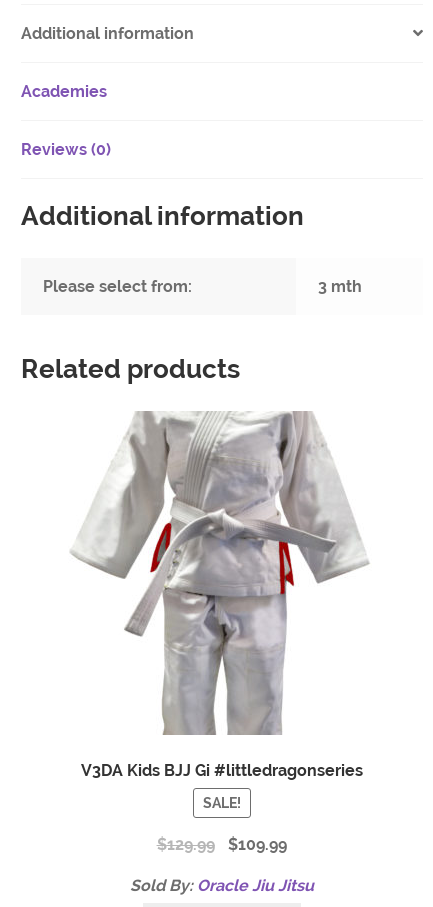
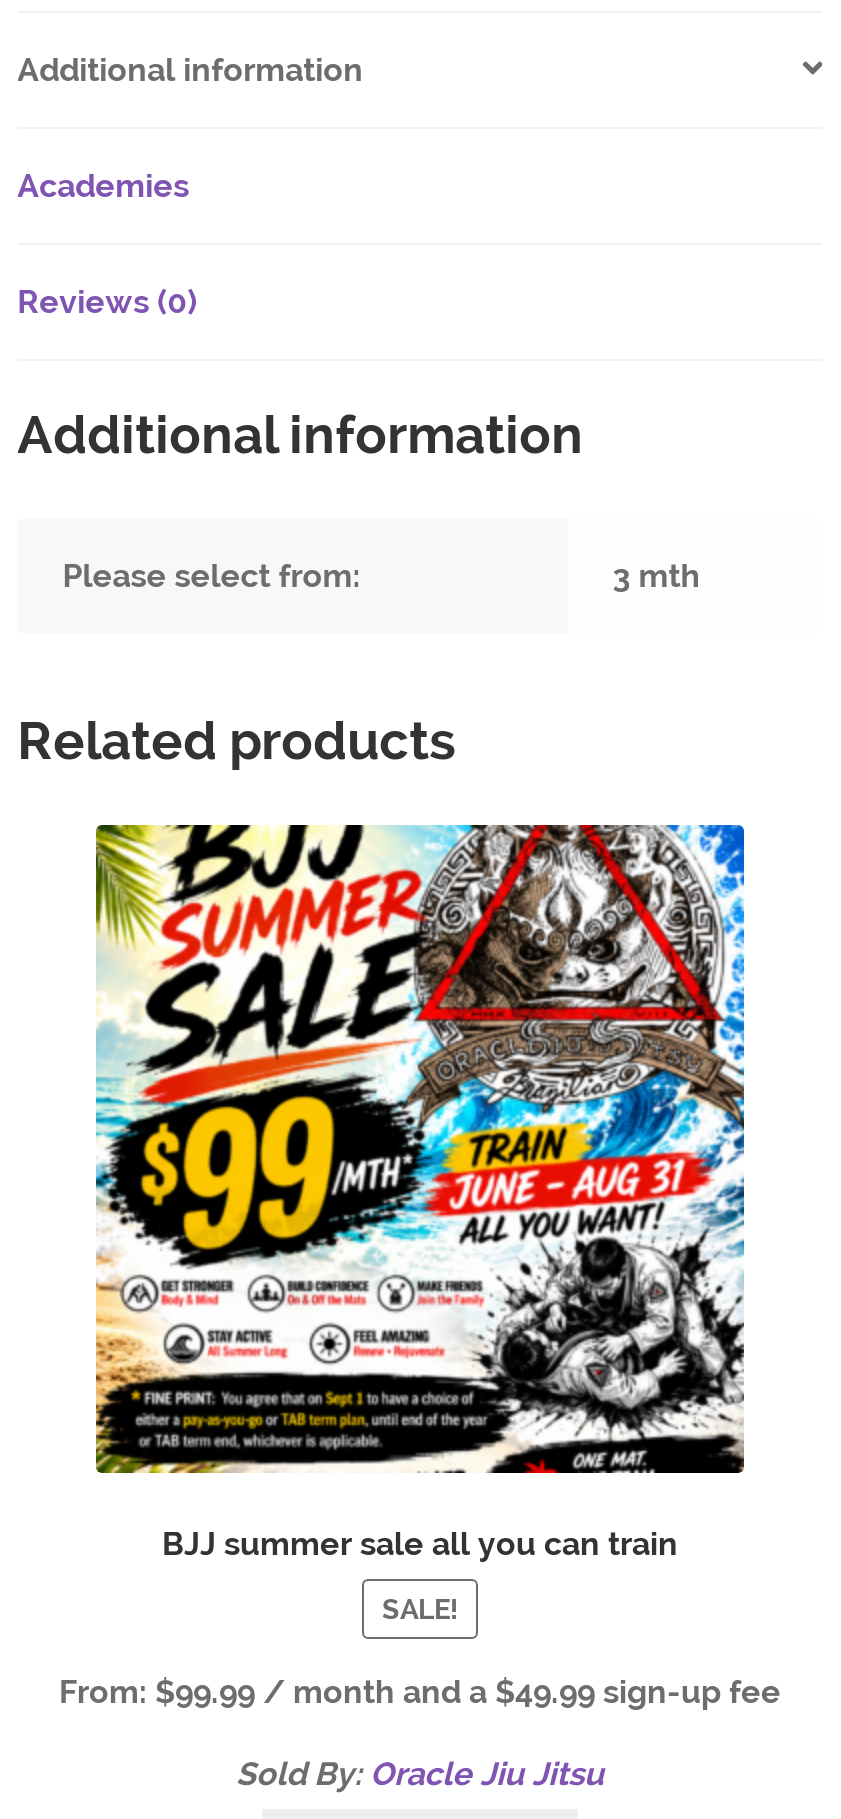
- [image]
- V3DA Kids BJJ Gi #littledragonseries
+ [image]
+ BJJ summer sale all you can train

- $129.99
- $109.99
+ From: $99.99 / month and a $49.99 sign-up fee
